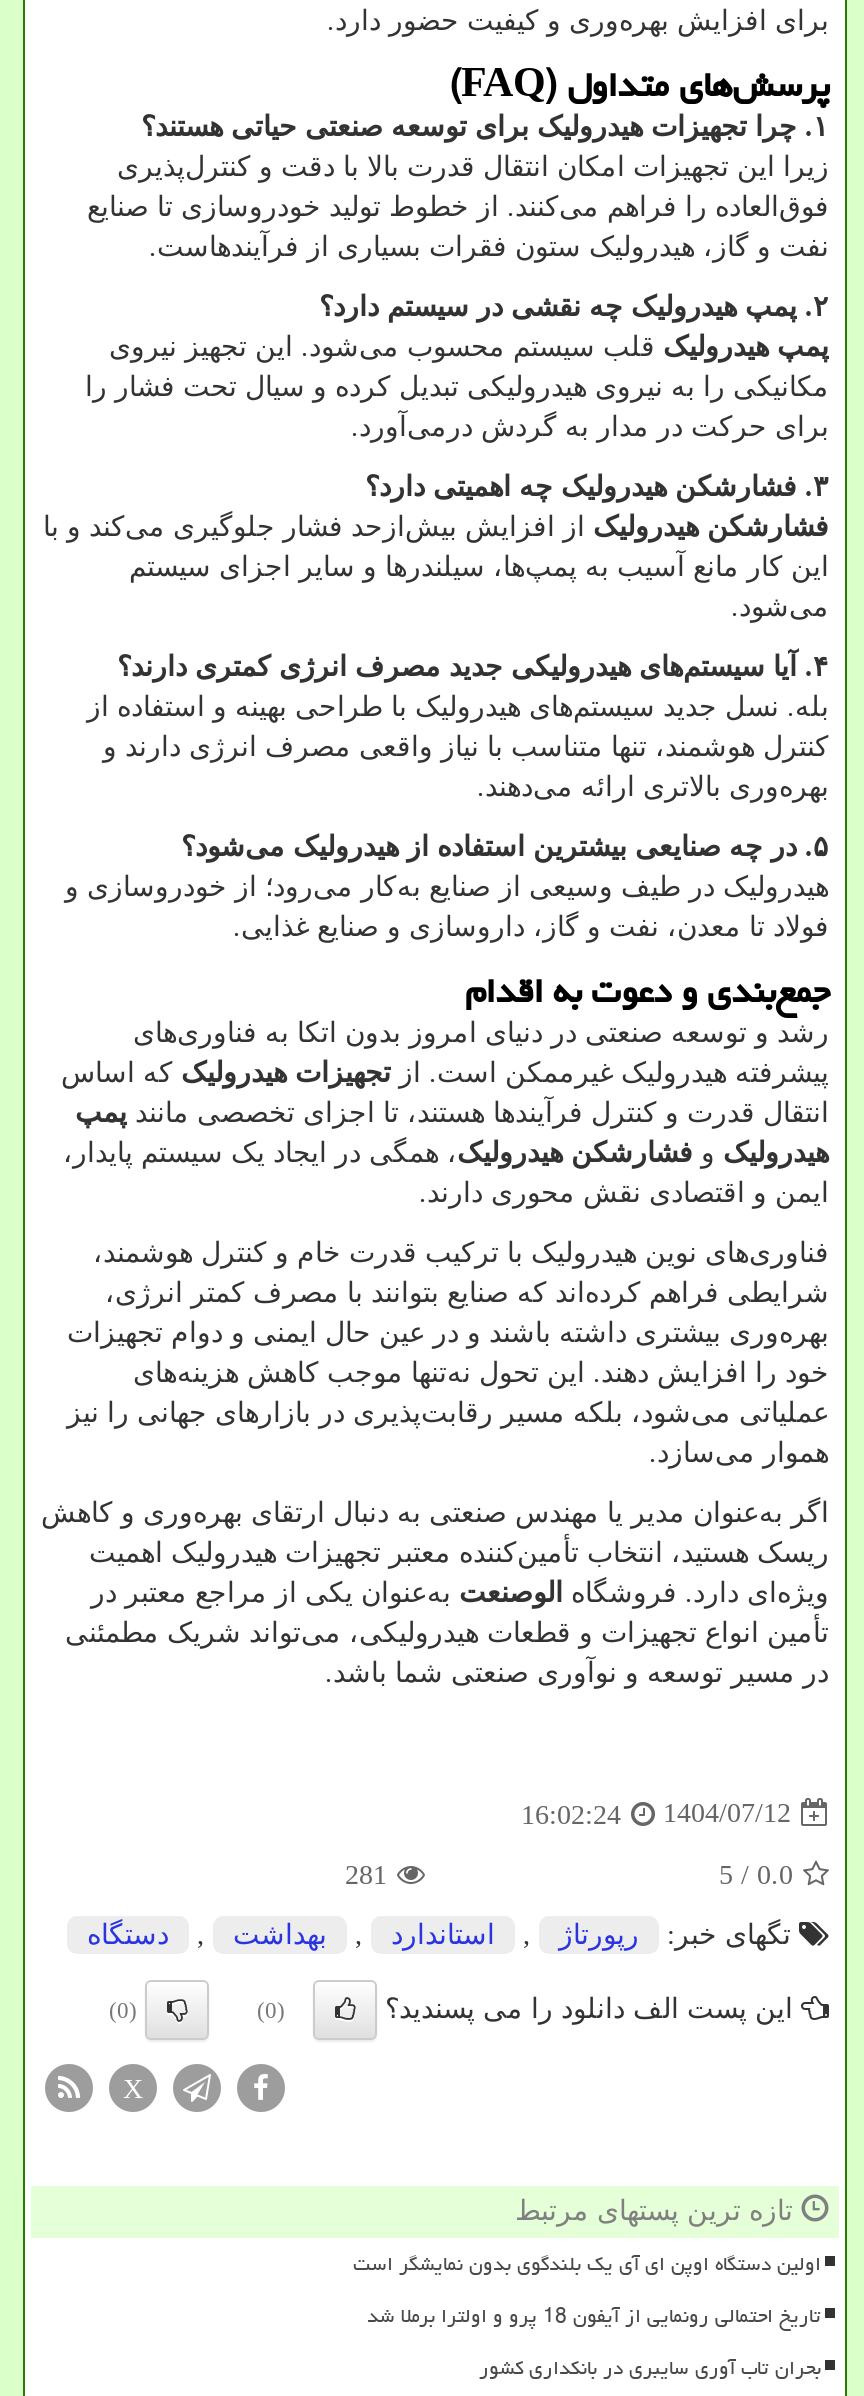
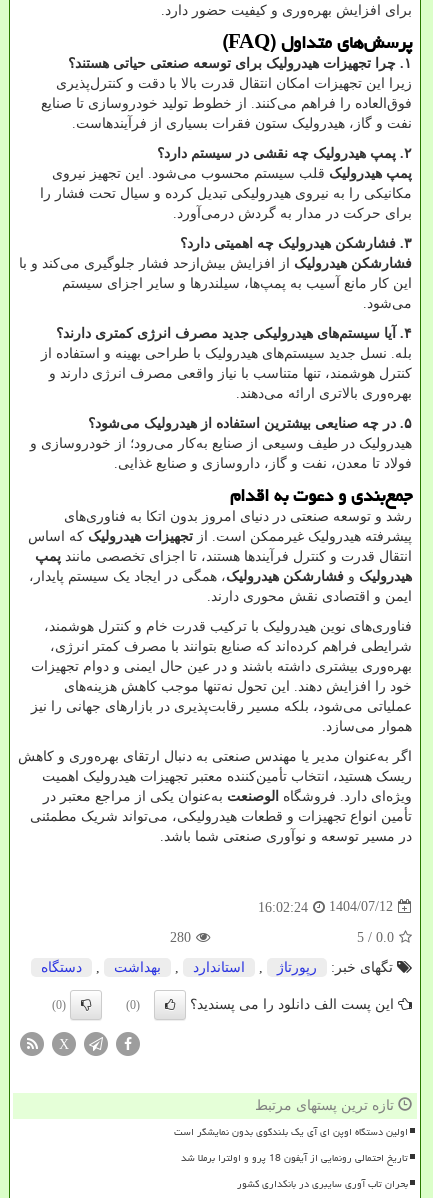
- 281
+ 280
